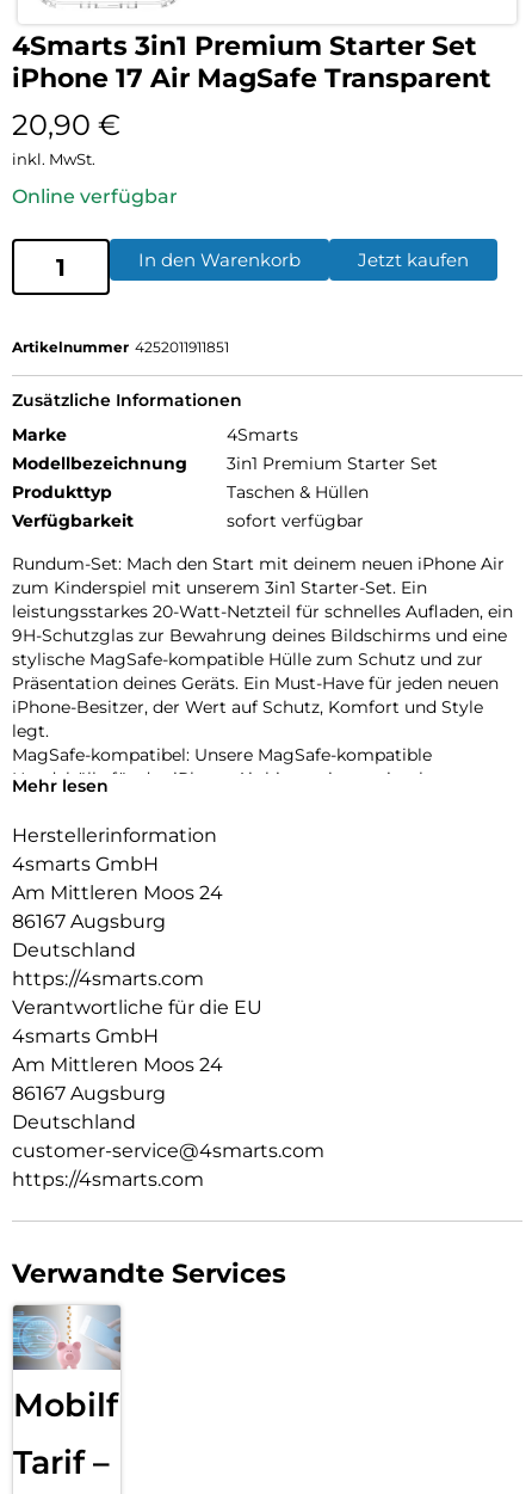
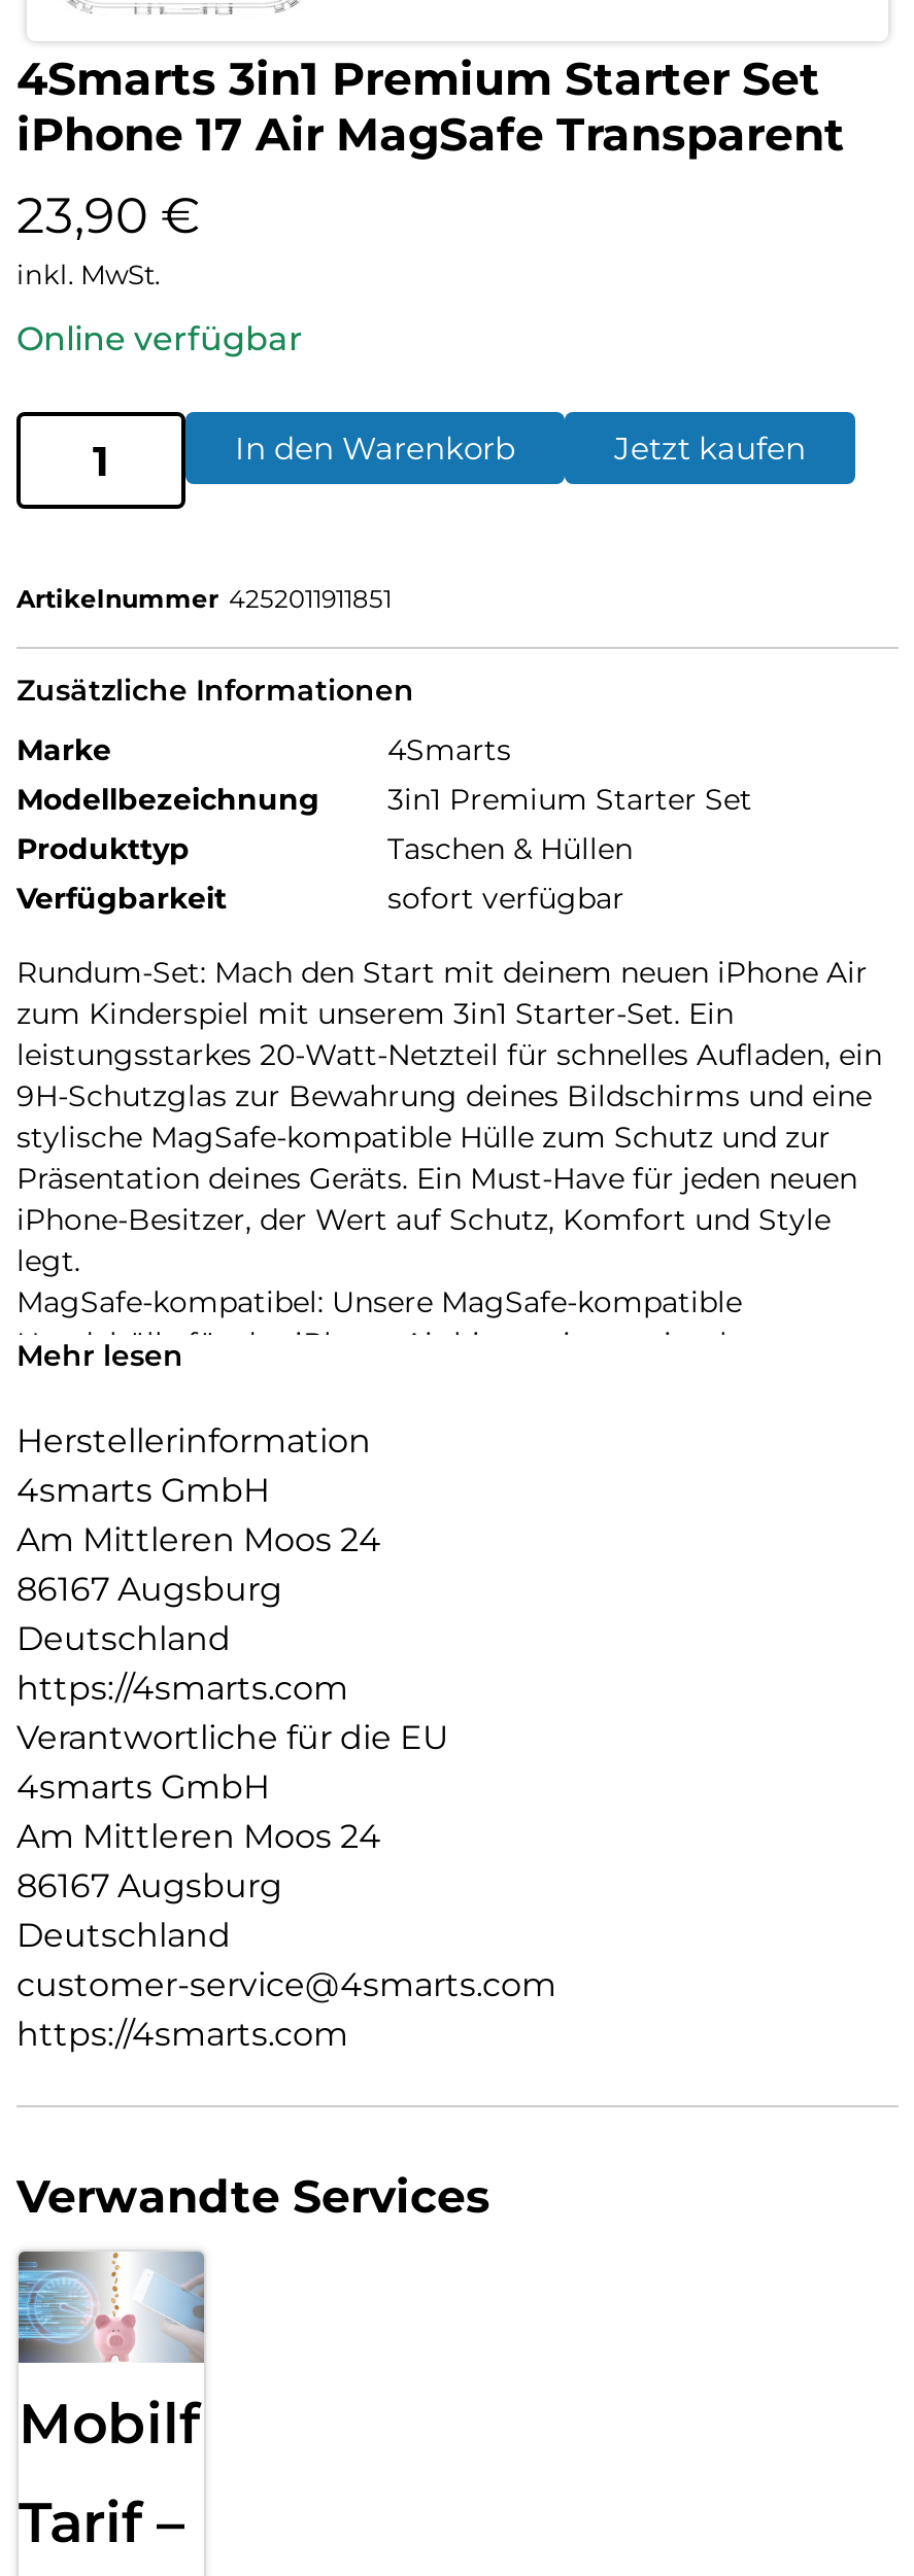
- 20,90 €
+ 23,90 €
